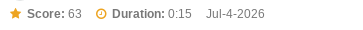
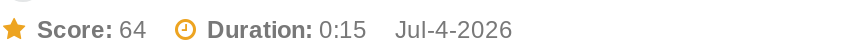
- Score: 63
+ Score: 64
